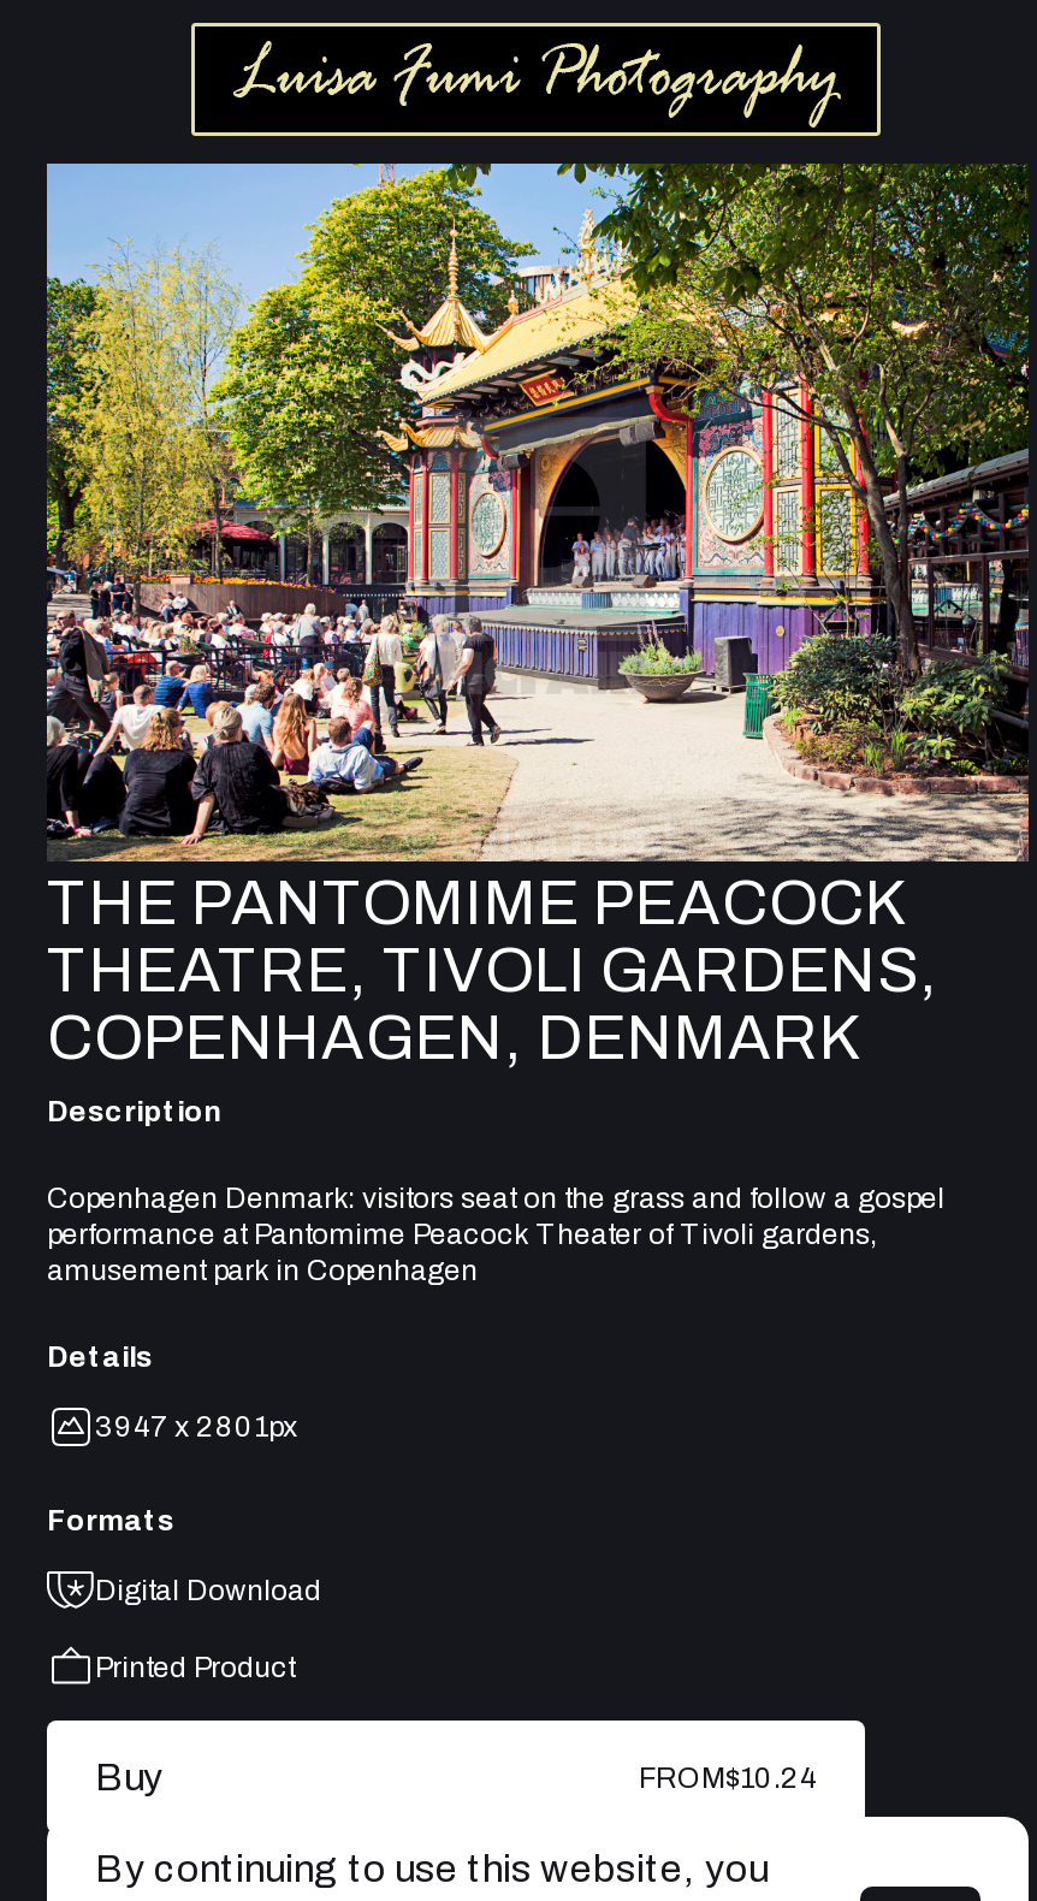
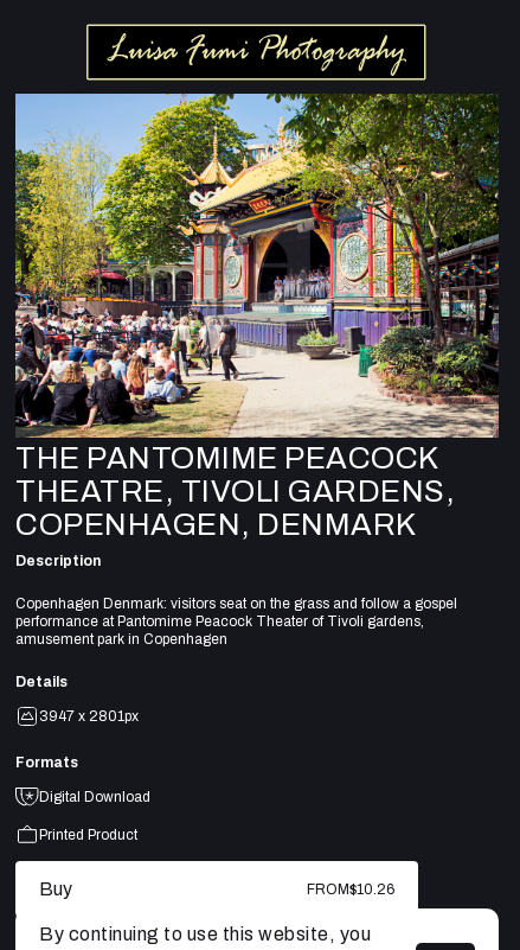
- FROM$10.24
+ FROM$10.26
